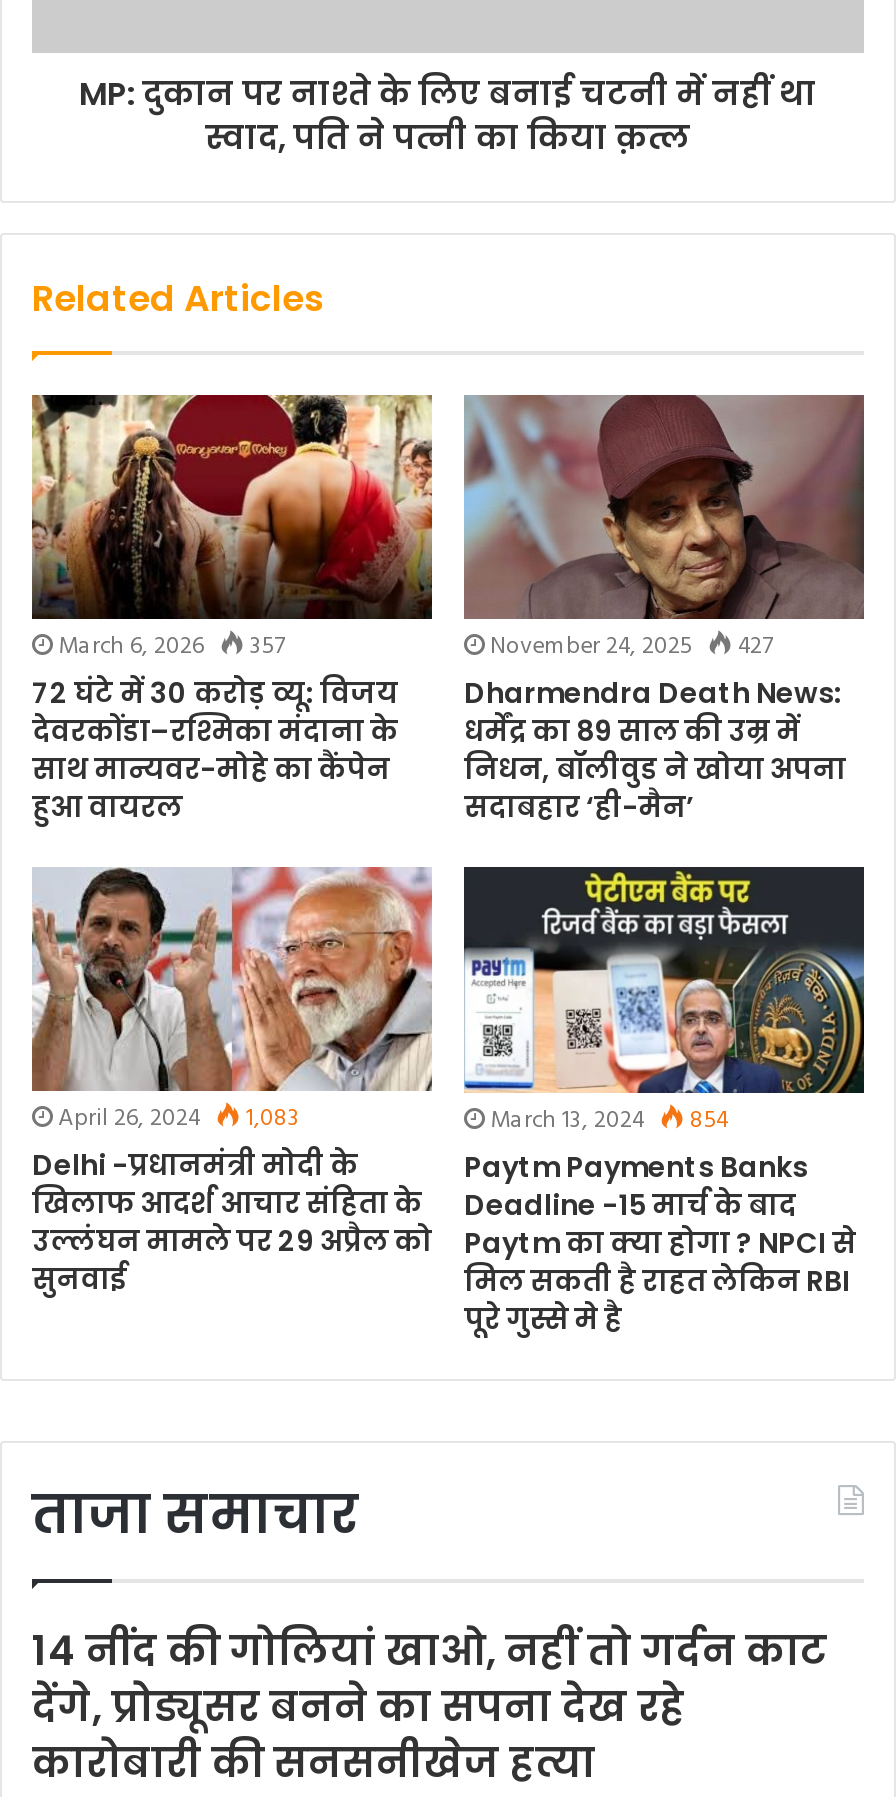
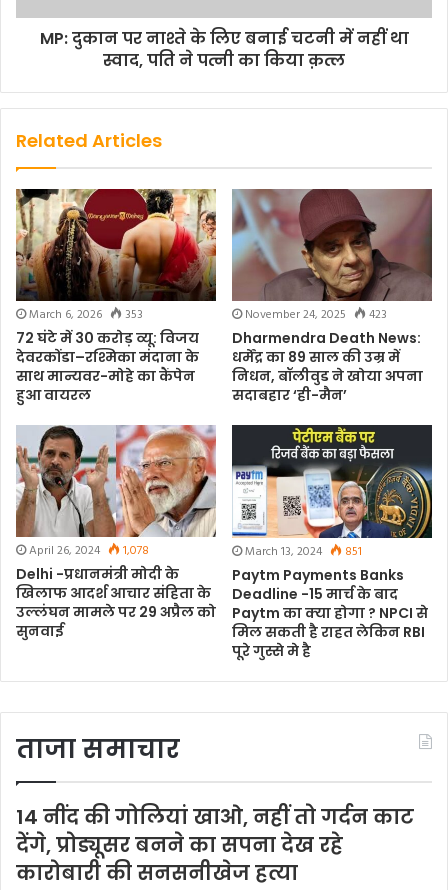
- March 6, 2026 357
+ March 6, 2026 353

- November 24, 2025 427
+ November 24, 2025 423

- April 26, 2024 1,083
+ April 26, 2024 1,078

- March 13, 2024 854
+ March 13, 2024 851
